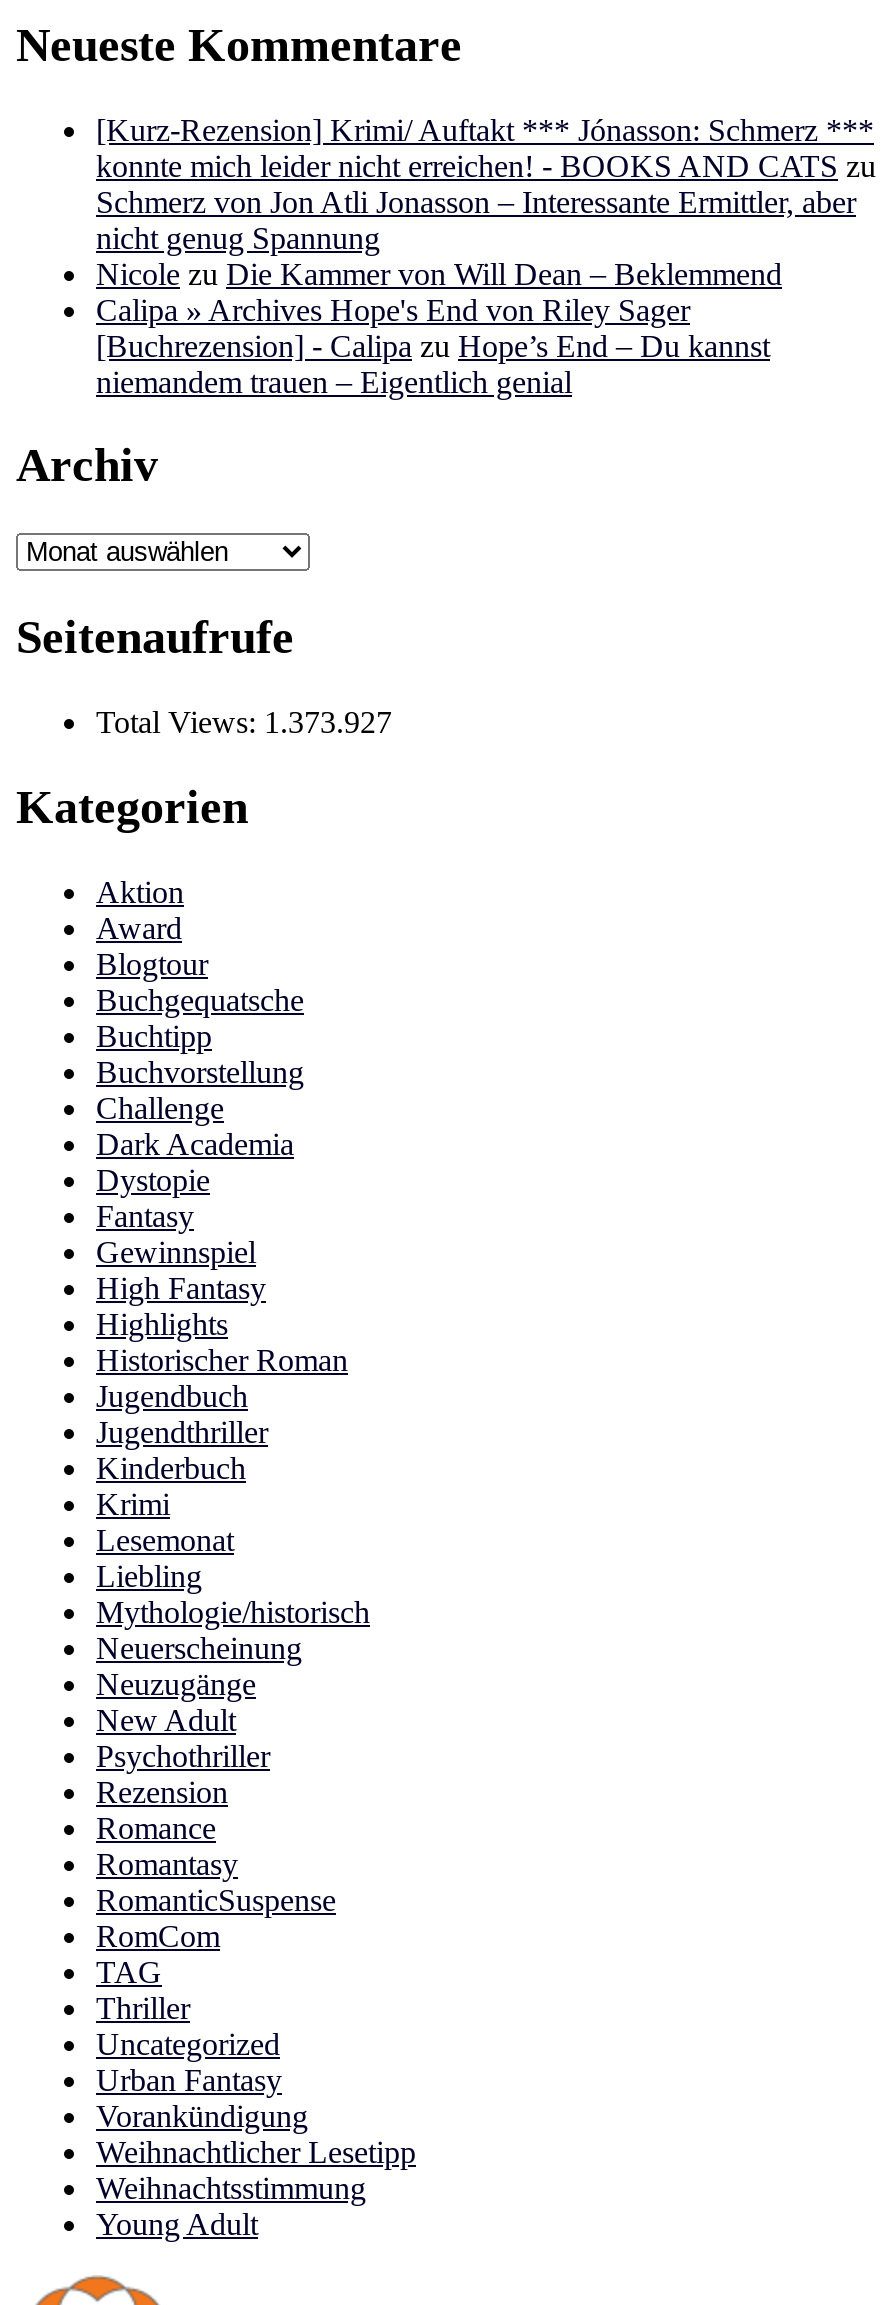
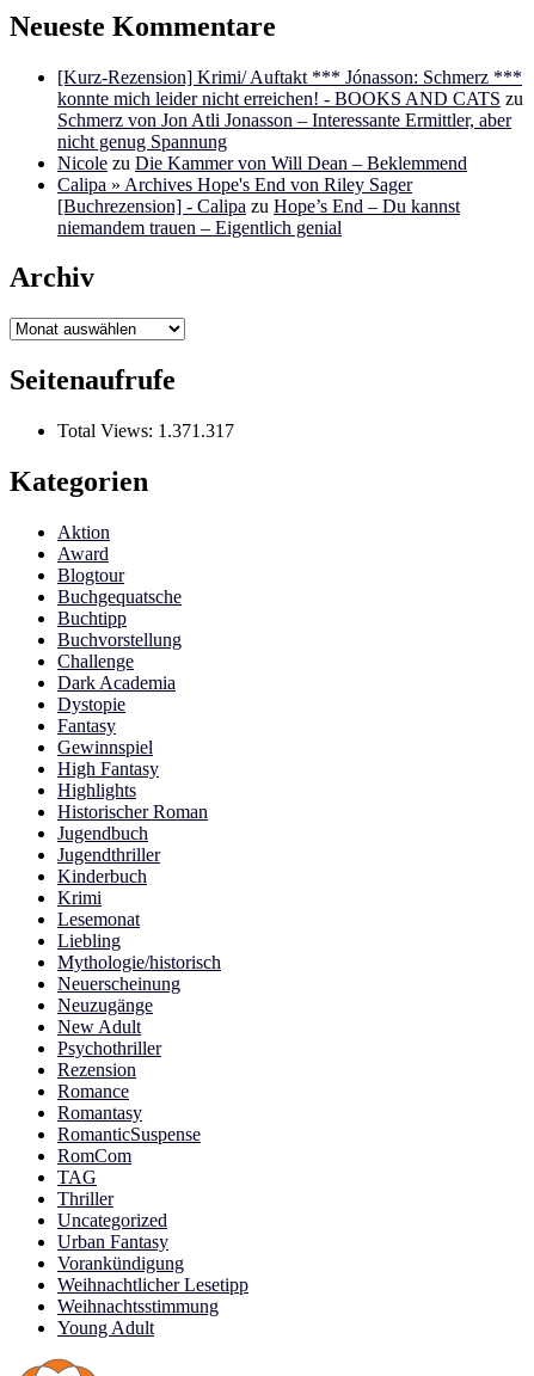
- Total Views: 1.373.927
+ Total Views: 1.371.317
